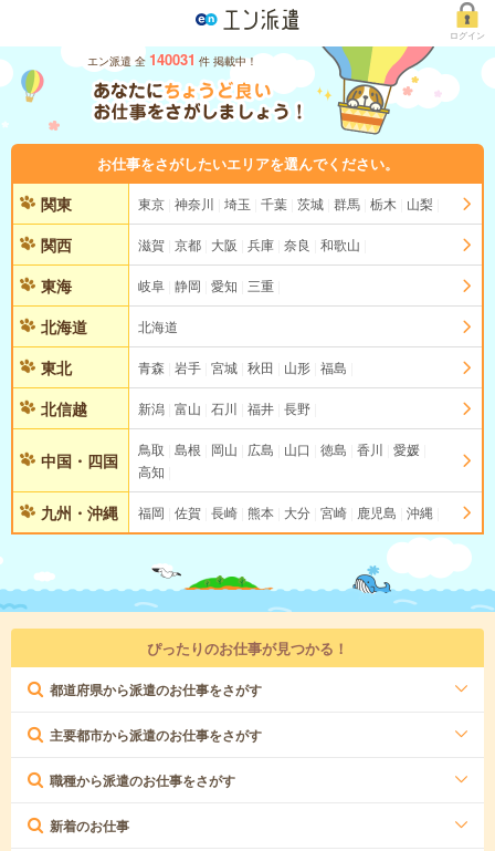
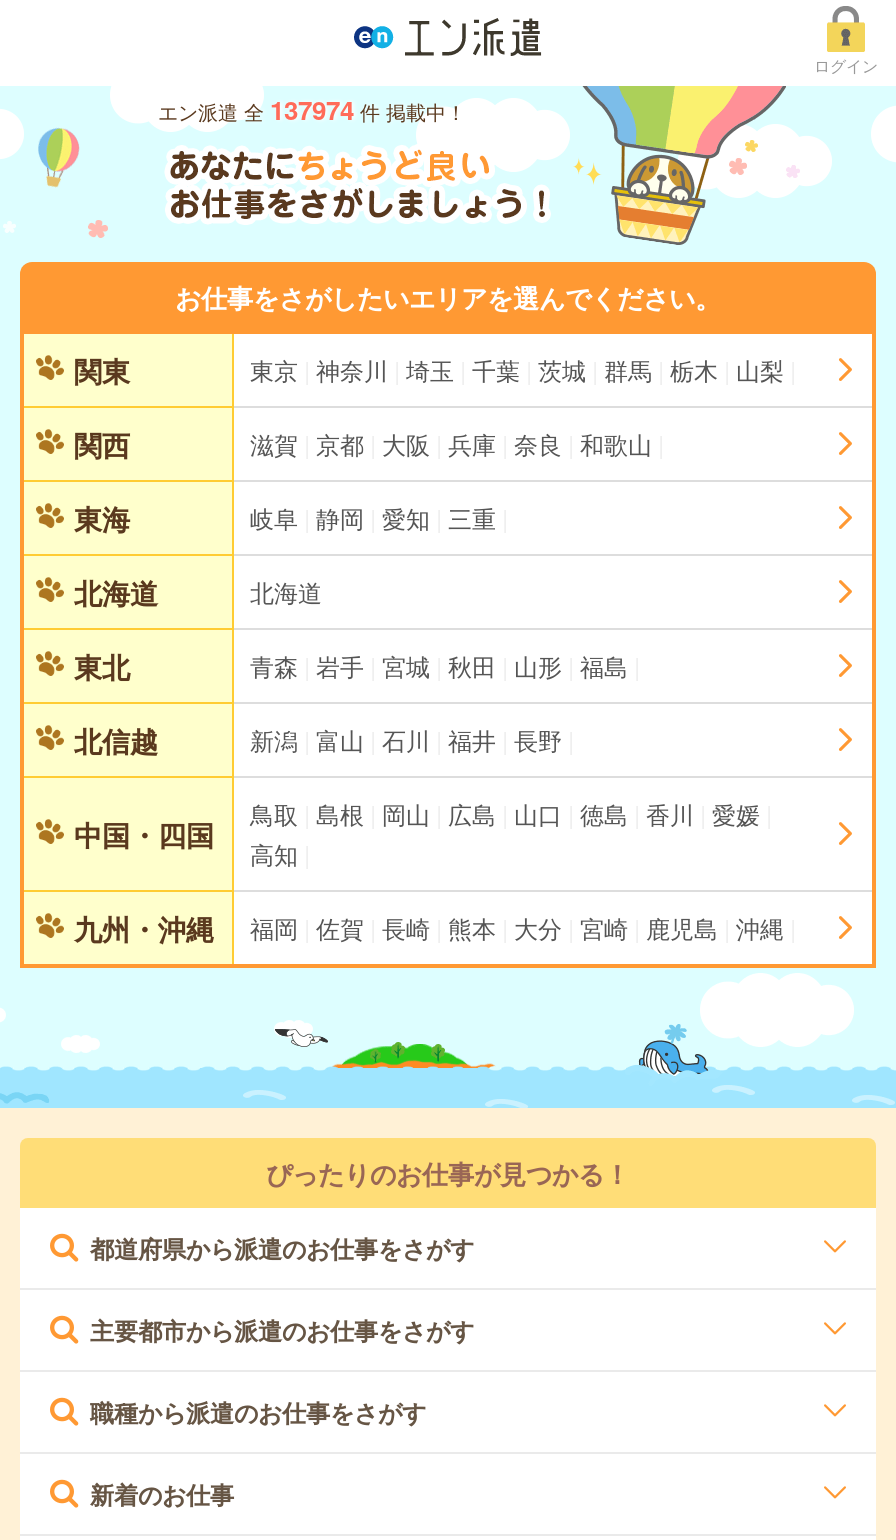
- エン派遣 全 140031 件 掲載中！
+ エン派遣 全 137974 件 掲載中！
